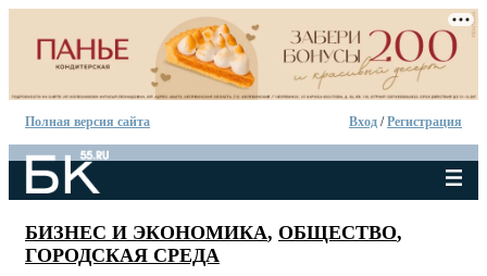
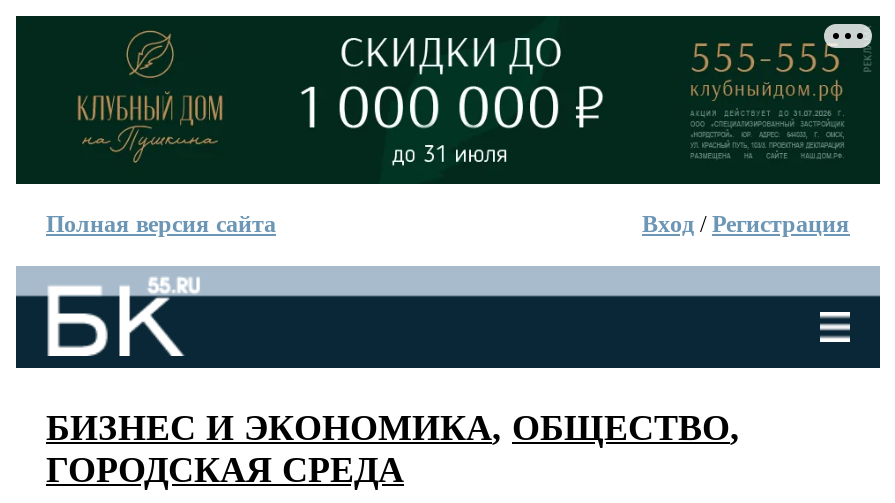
- [image]
+ [image]
